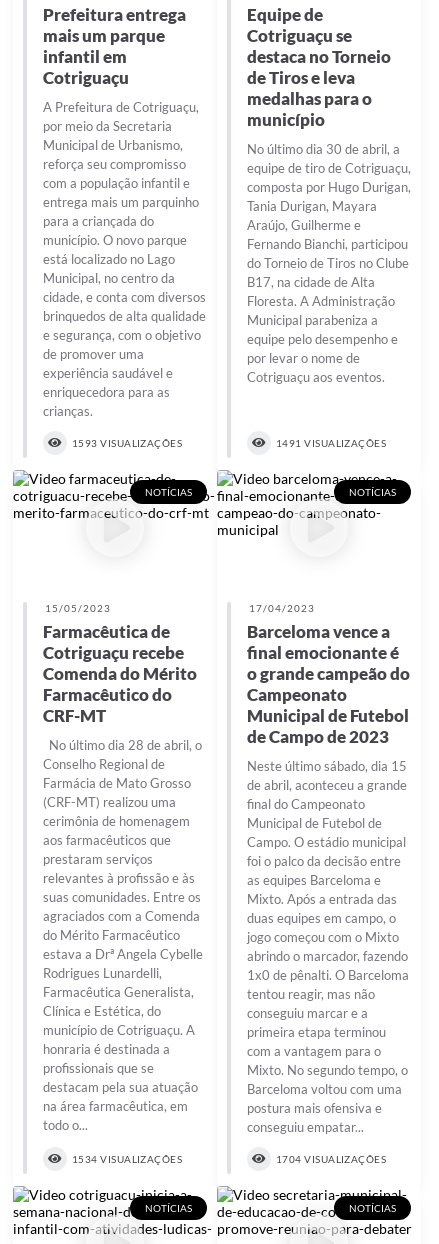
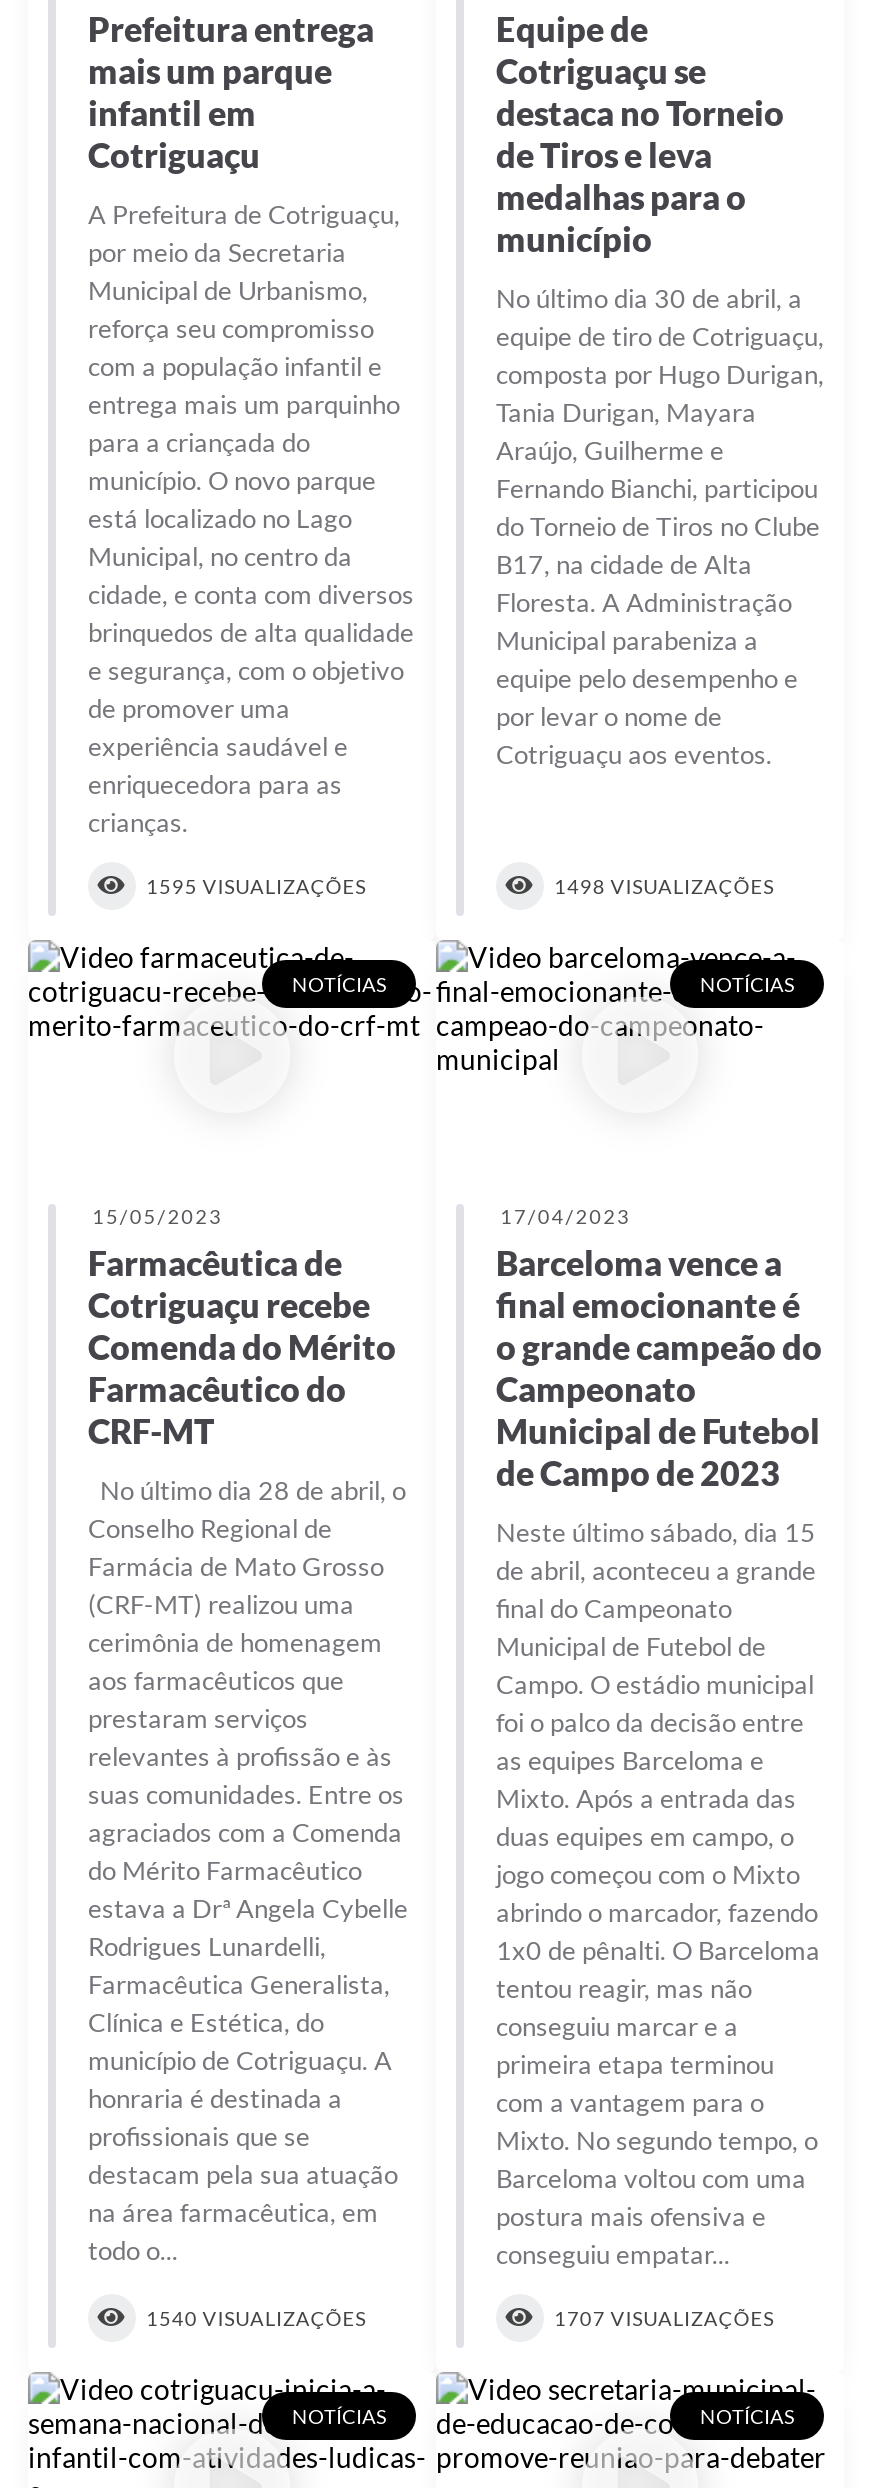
- 1593 VISUALIZAÇÕES
+ 1595 VISUALIZAÇÕES

- 1491 VISUALIZAÇÕES
+ 1498 VISUALIZAÇÕES

- 1534 VISUALIZAÇÕES
+ 1540 VISUALIZAÇÕES

- 1704 VISUALIZAÇÕES
+ 1707 VISUALIZAÇÕES
